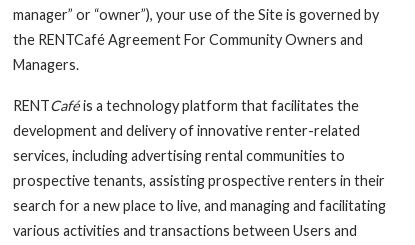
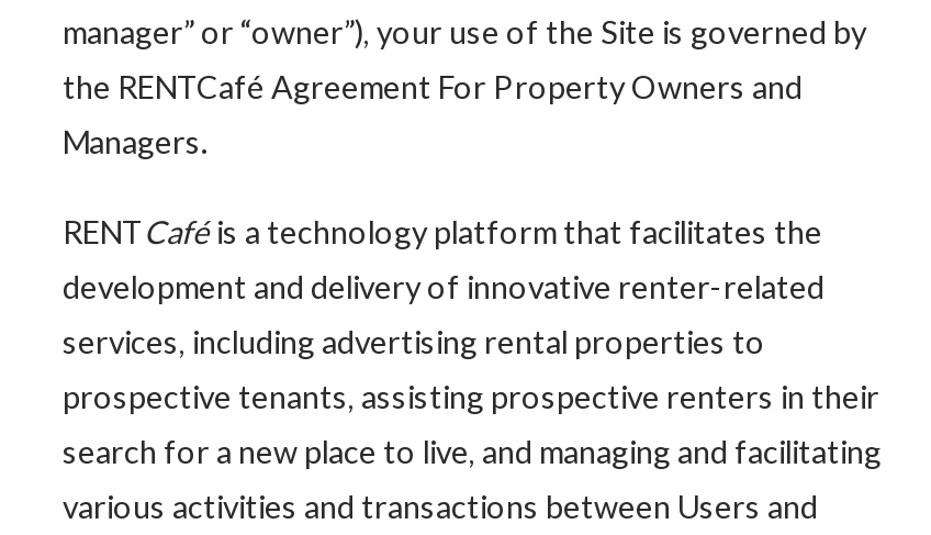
- the RENTCafé Agreement For Community Owners and
+ the RENTCafé Agreement For Property Owners and

- services, including advertising rental communities to
+ services, including advertising rental properties to
